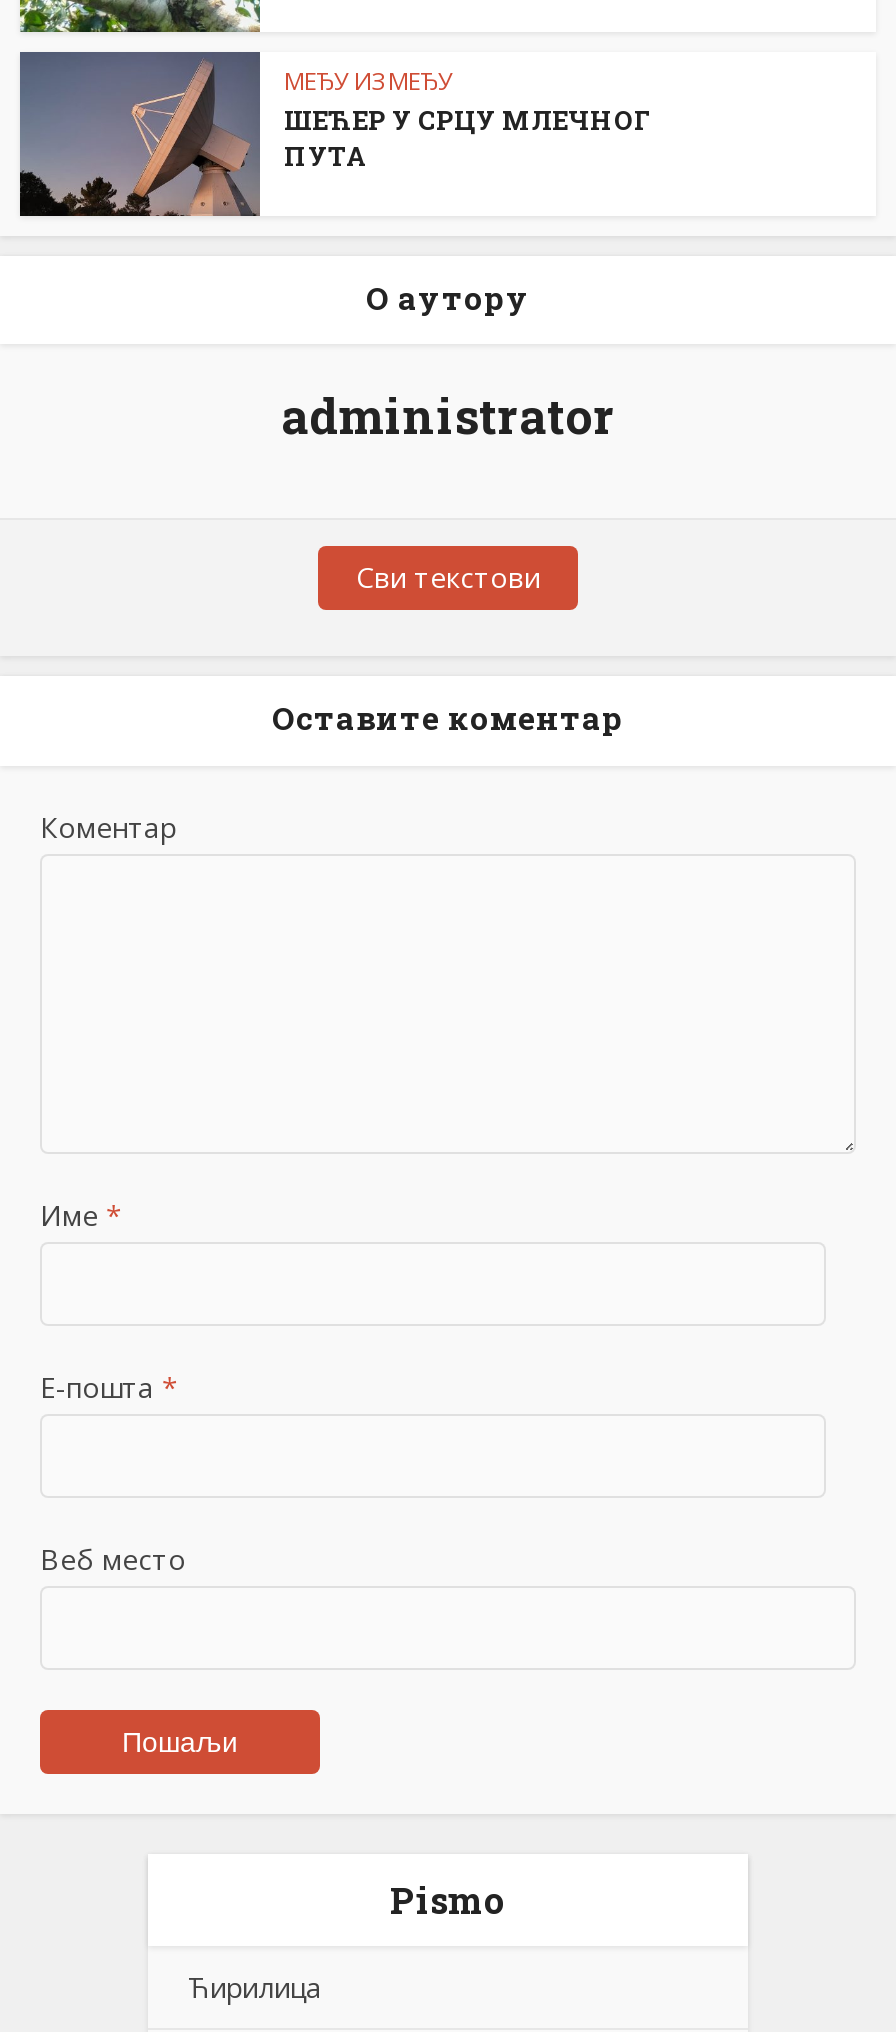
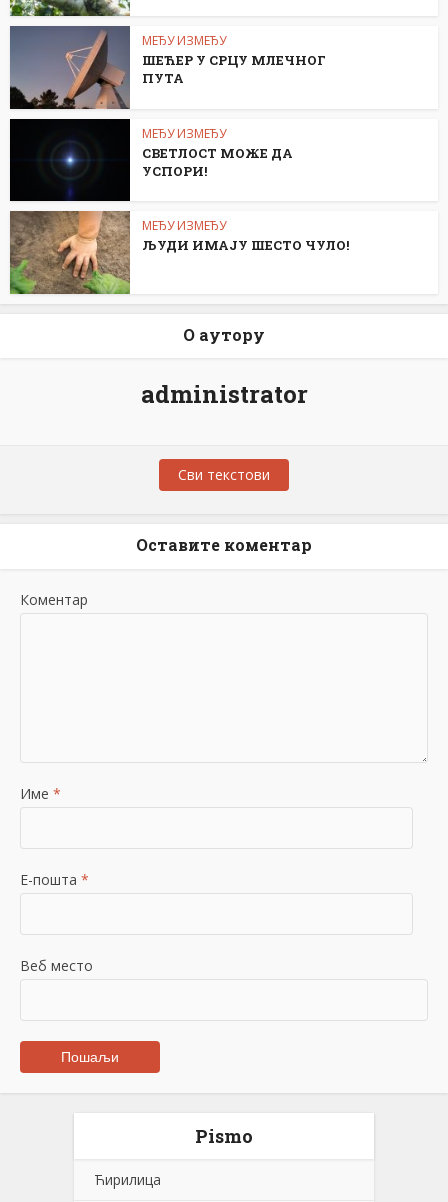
+ [image]
+ МЕЂУ ИЗМЕЂУ
+ СВЕТЛОСТ МОЖЕ ДА
+ УСПОРИ!
+ МЕЂУ ИЗМЕЂУ
+ ЉУДИ ИМАЈУ ШЕСТО ЧУЛО!

+ [image]
